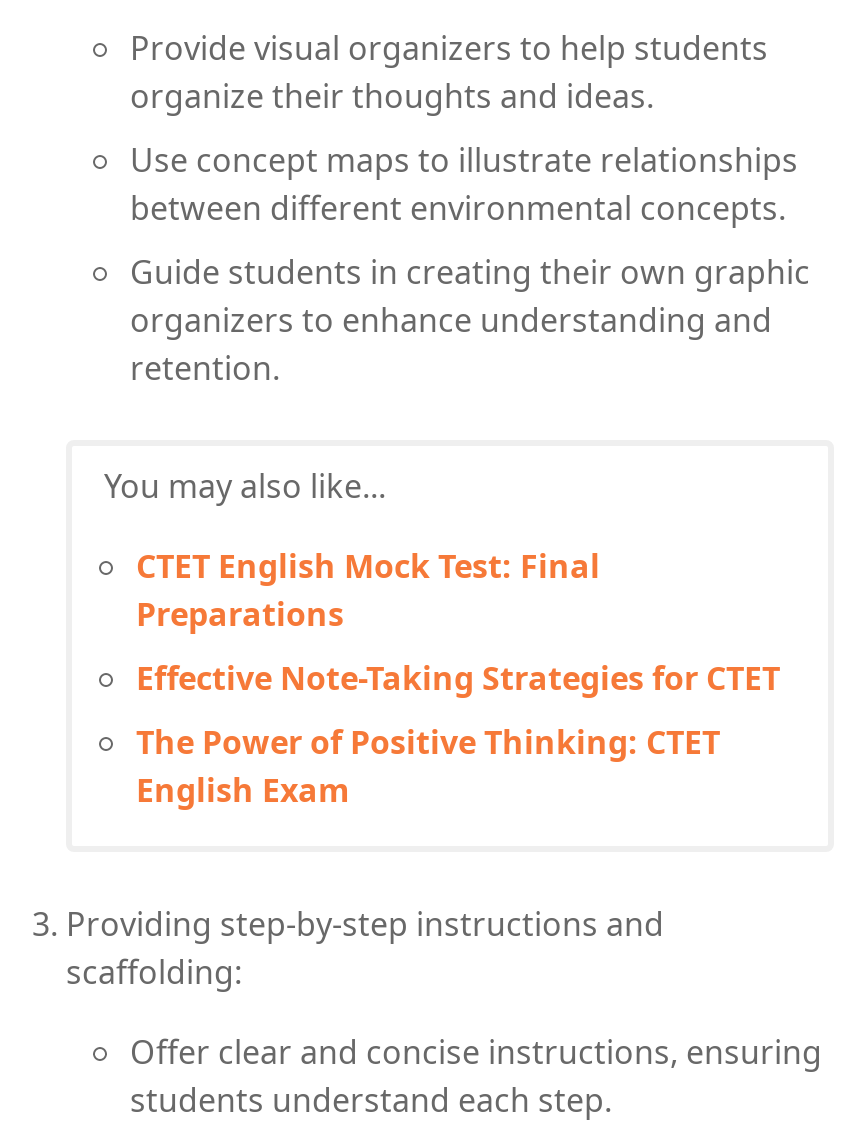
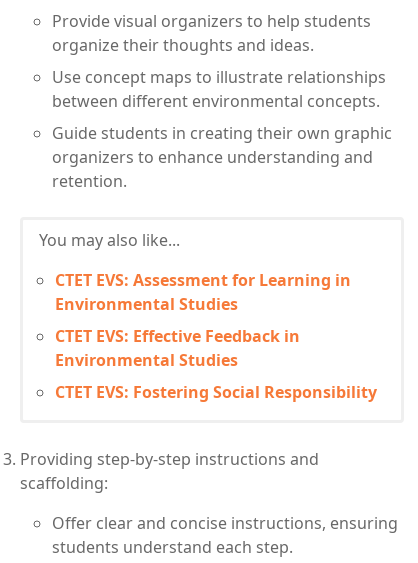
- CTET English Mock Test: Final
- Preparations
+ CTET EVS: Assessment for Learning in
+ Environmental Studies

- Effective Note-Taking Strategies for CTET
+ CTET EVS: Effective Feedback in
+ Environmental Studies

- The Power of Positive Thinking: CTET
- English Exam
+ CTET EVS: Fostering Social Responsibility
